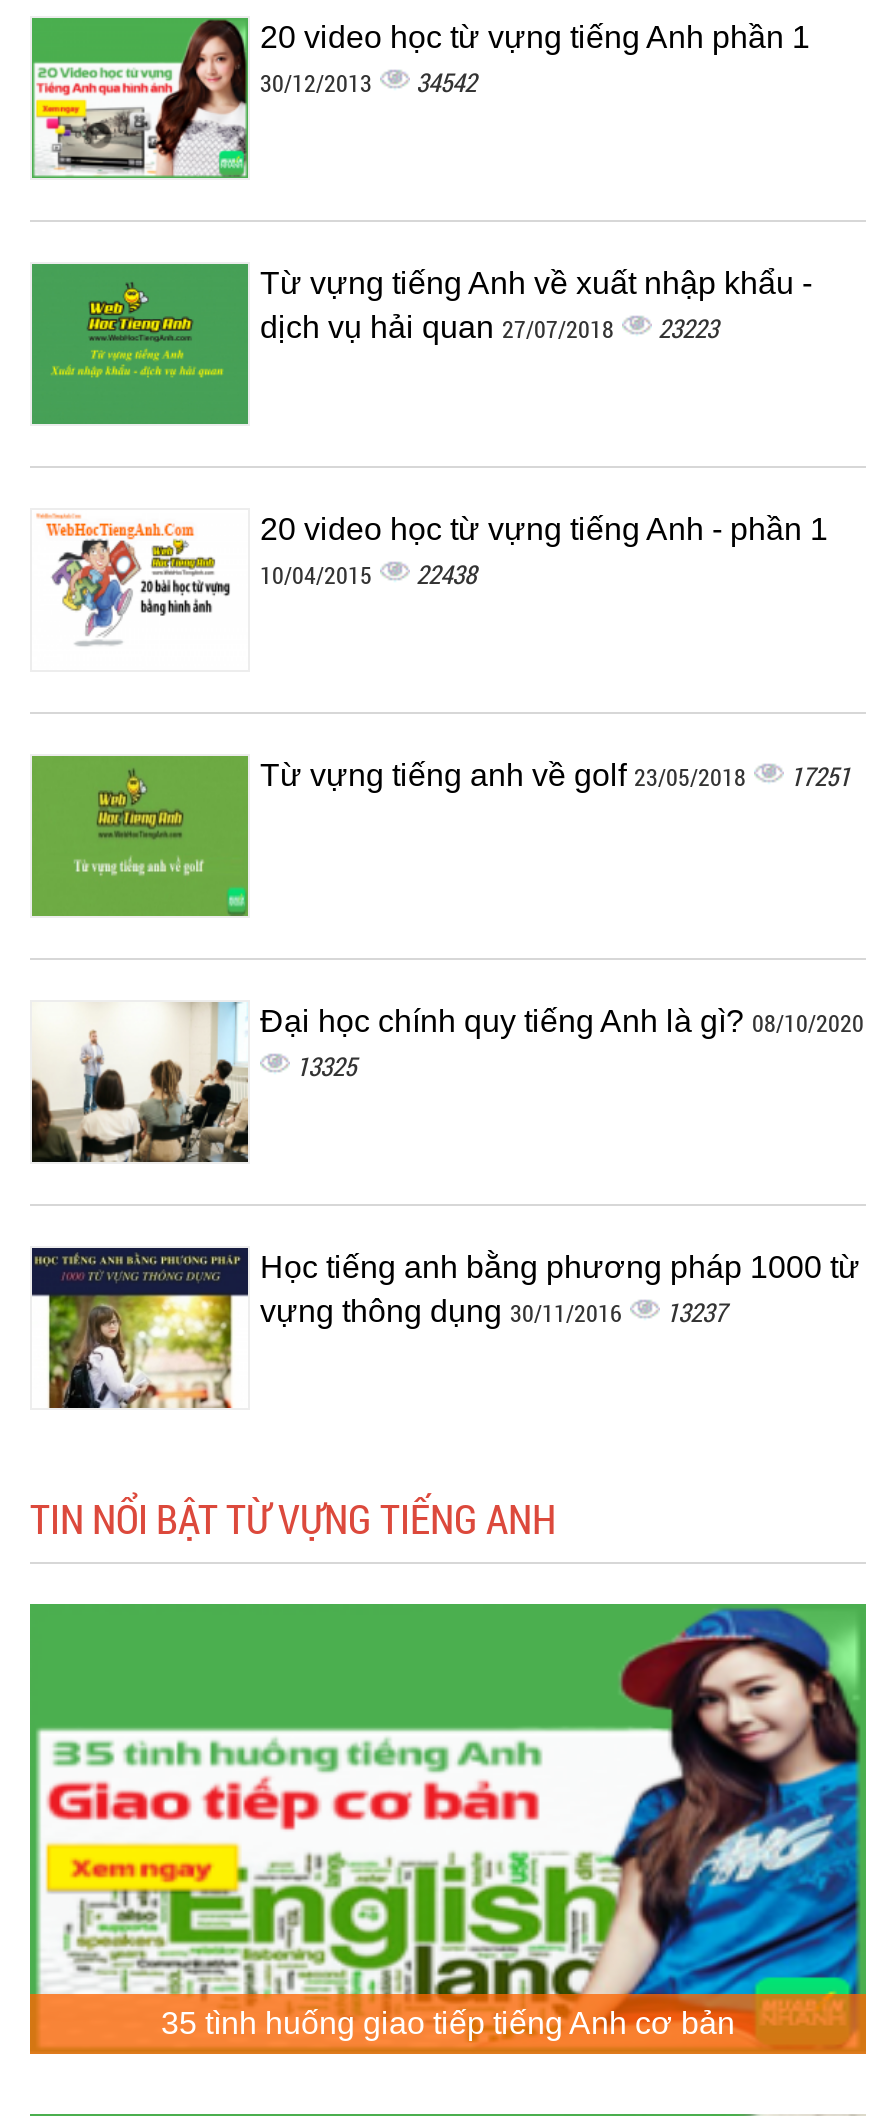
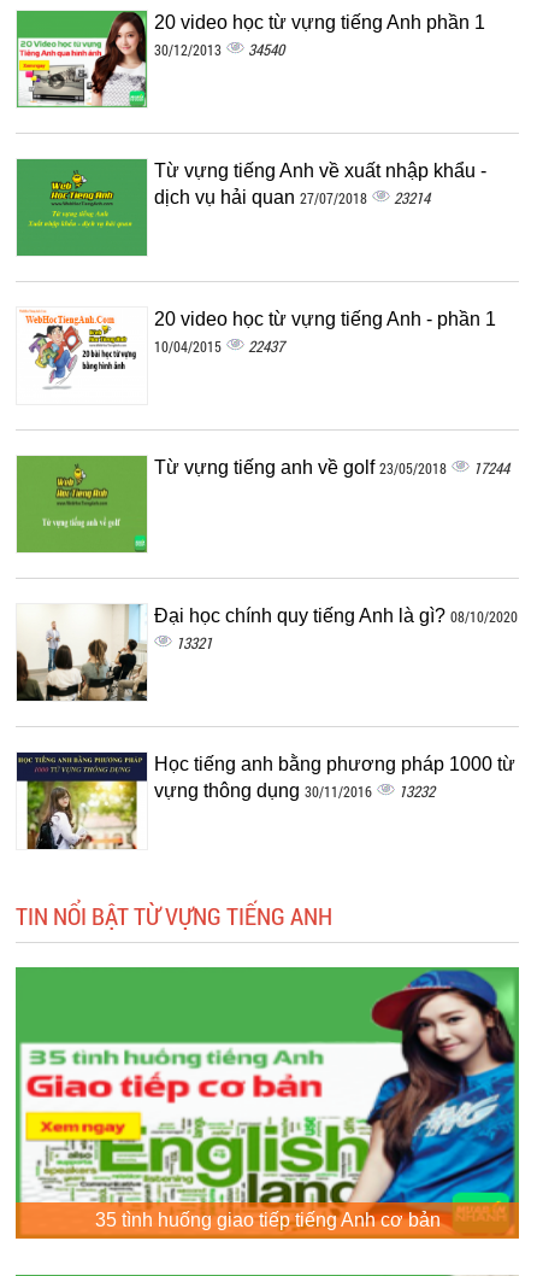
- 30/12/2013 34542
+ 30/12/2013 34540

- dịch vụ hải quan 27/07/2018 23223
+ dịch vụ hải quan 27/07/2018 23214

- 10/04/2015 22438
+ 10/04/2015 22437

- Từ vựng tiếng anh về golf 23/05/2018 17251
+ Từ vựng tiếng anh về golf 23/05/2018 17244

- 13325
+ 13321

- vựng thông dụng 30/11/2016 13237
+ vựng thông dụng 30/11/2016 13232
